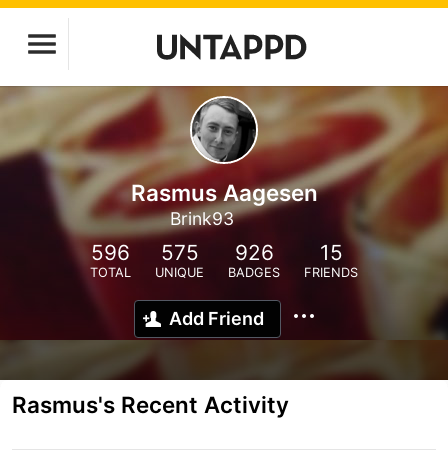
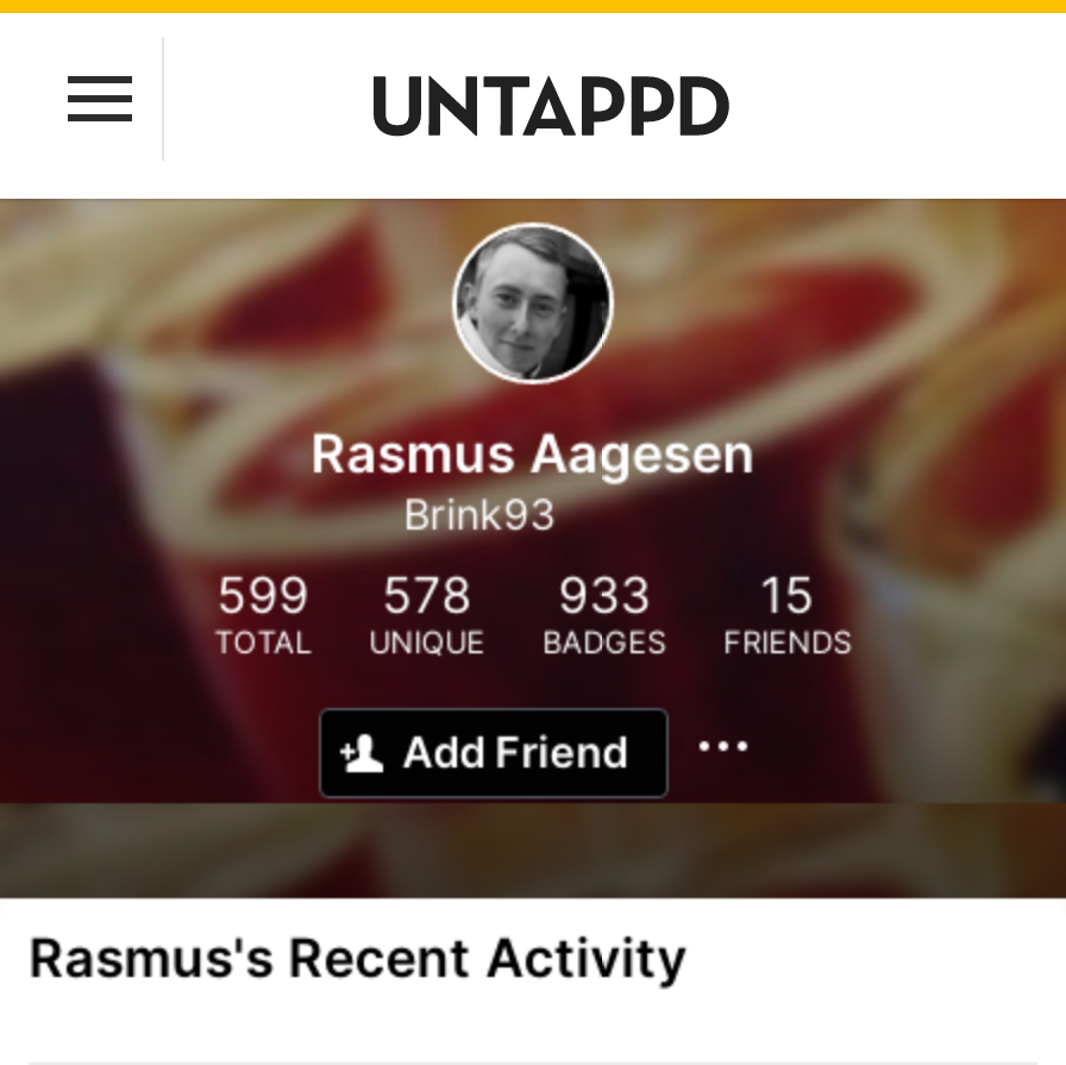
- 596
+ 599

- 575
+ 578

- 926
+ 933
